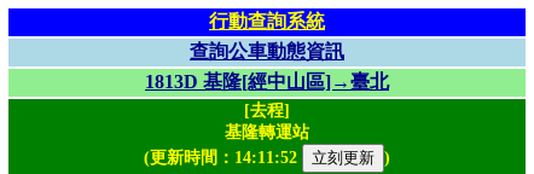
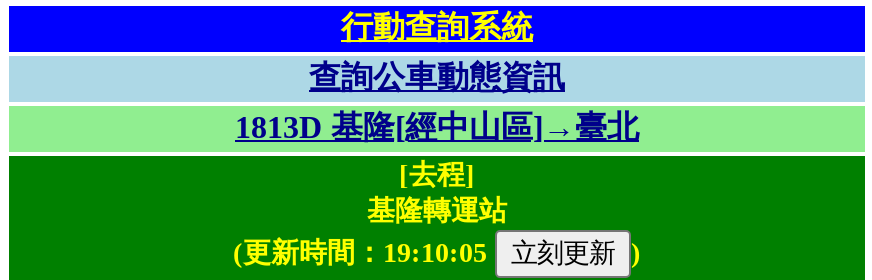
- (更新時間：14:11:52
+ (更新時間：19:10:05
